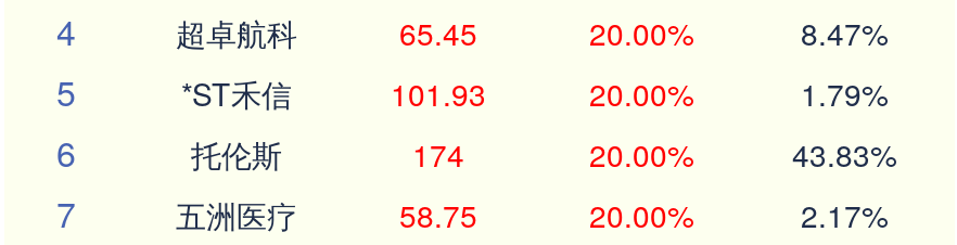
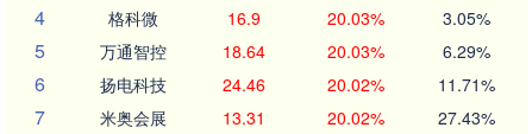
- 超卓航科
- 65.45
- 20.00%
- 8.47%
+ 格科微
+ 16.9
+ 20.03%
+ 3.05%

- *ST禾信
- 101.93
- 20.00%
- 1.79%
+ 万通智控
+ 18.64
+ 20.03%
+ 6.29%

- 托伦斯
- 174
- 20.00%
- 43.83%
+ 扬电科技
+ 24.46
+ 20.02%
+ 11.71%

- 五洲医疗
- 58.75
- 20.00%
- 2.17%
+ 米奥会展
+ 13.31
+ 20.02%
+ 27.43%
